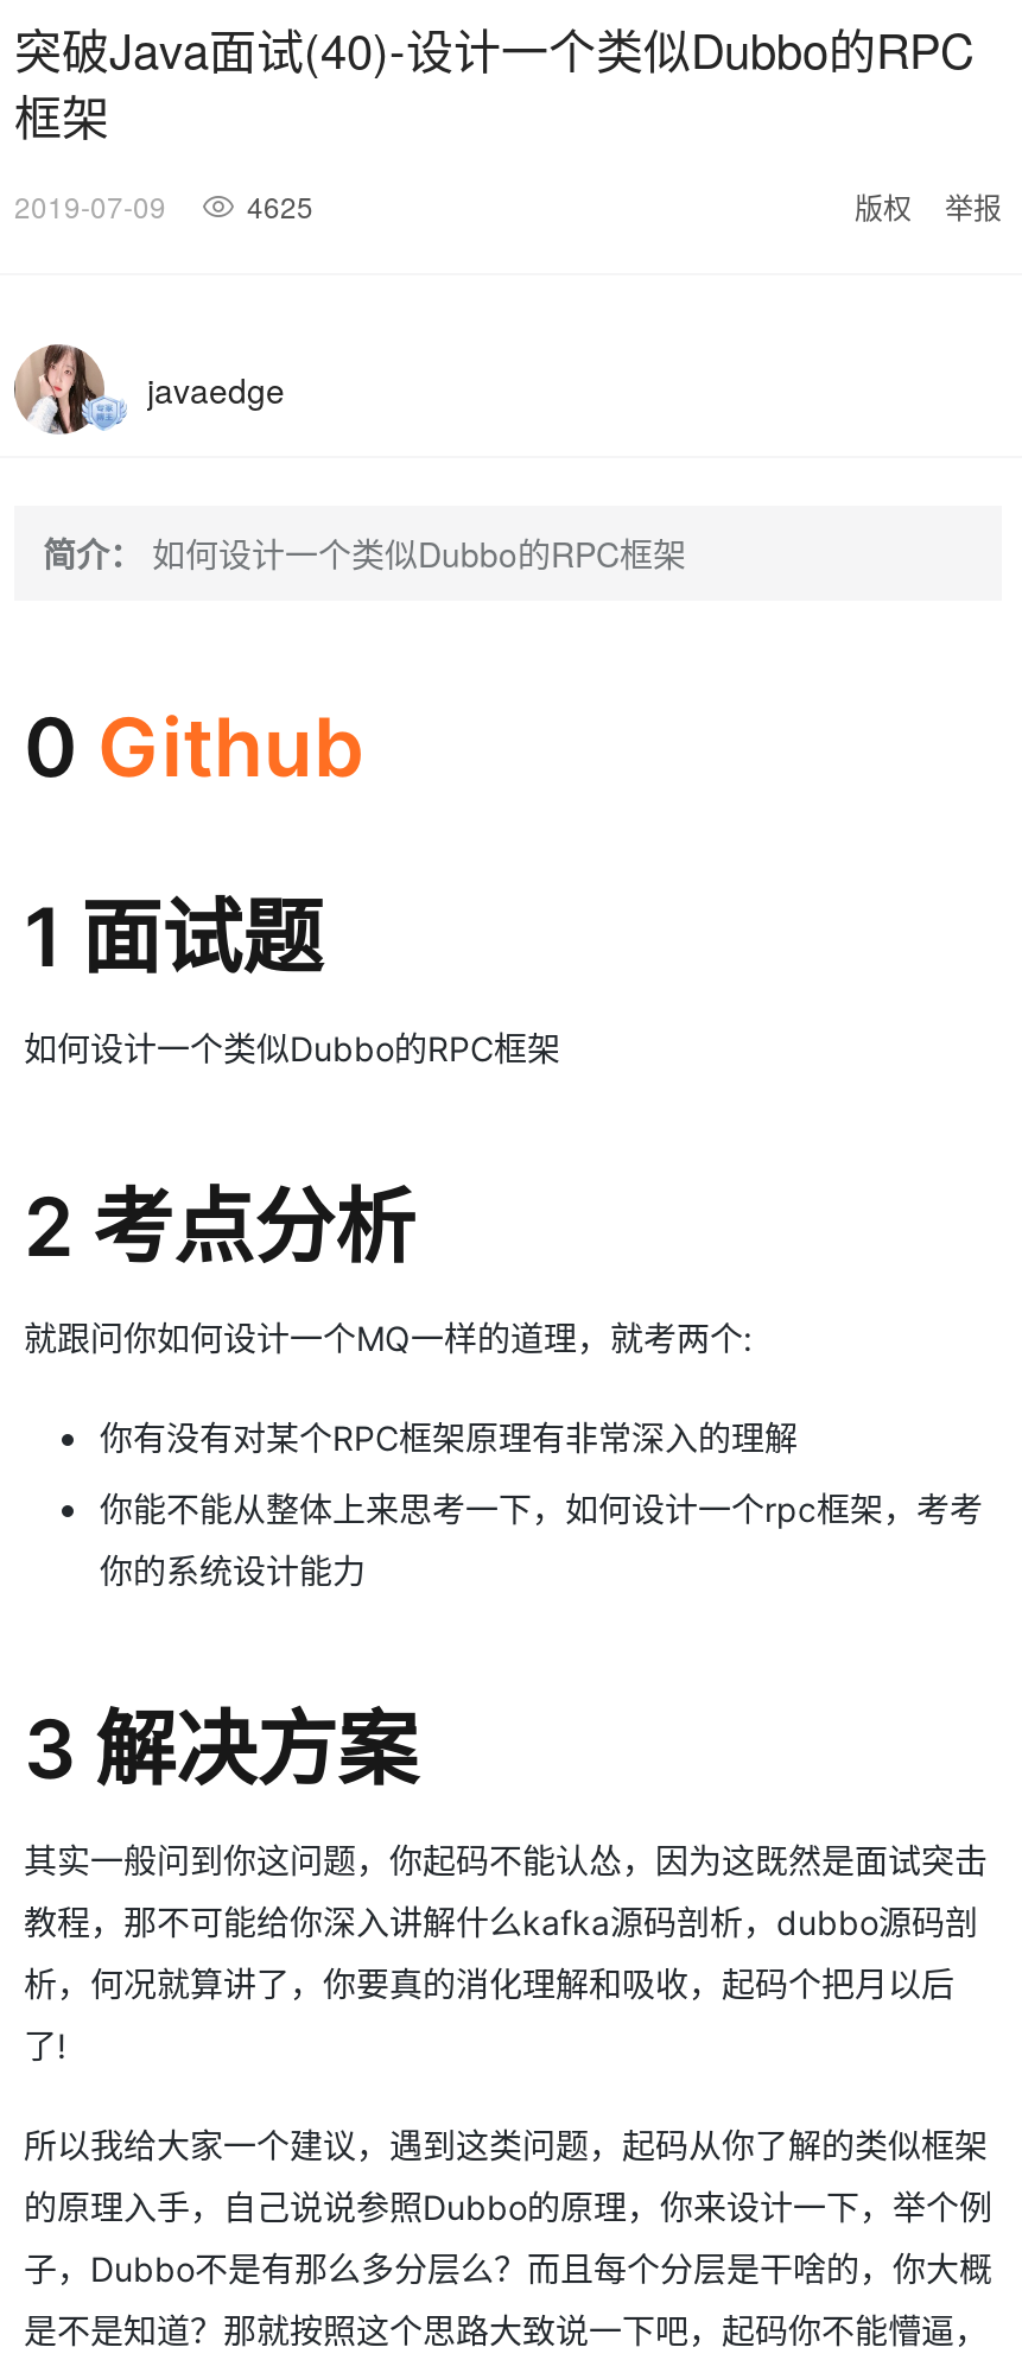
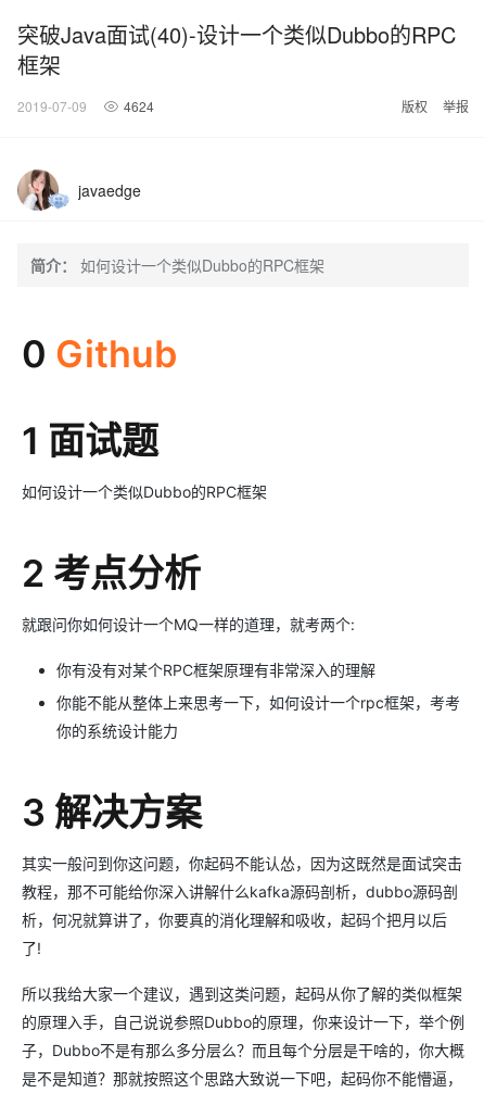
- 2019-07-09 4625
+ 2019-07-09 4624
